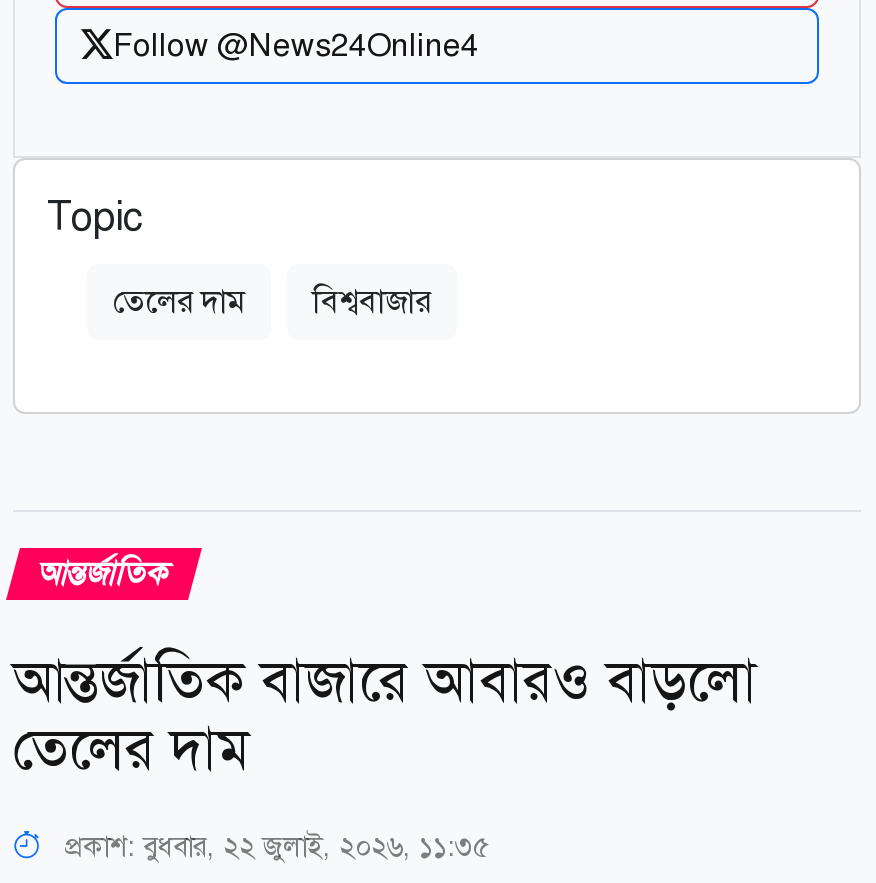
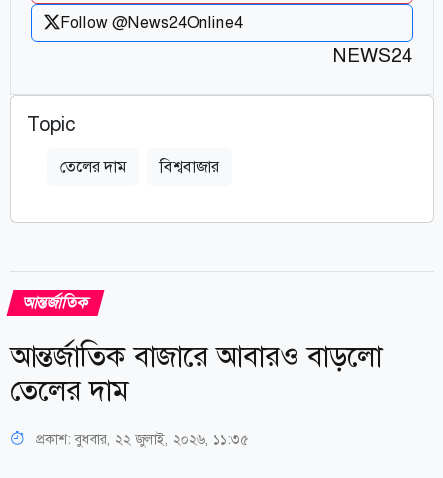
+ NEWS24
